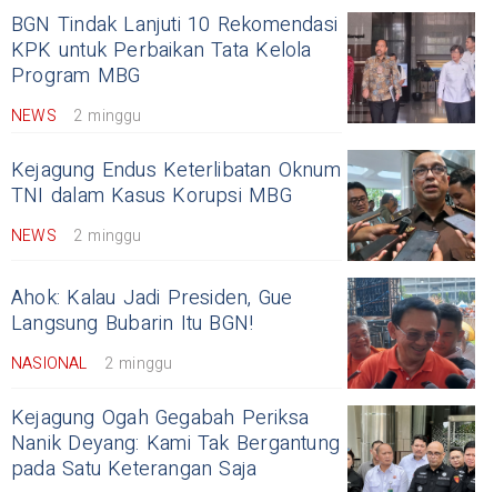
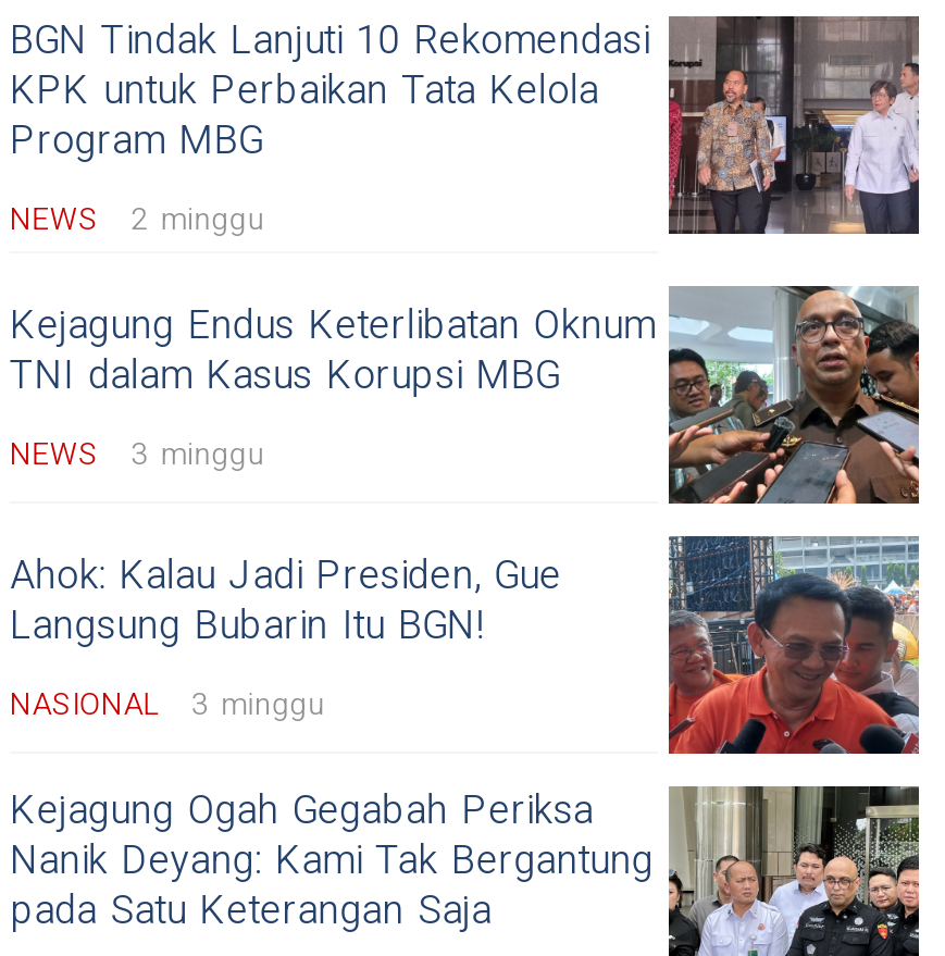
- NEWS 2 minggu
+ NEWS 3 minggu

- NASIONAL 2 minggu
+ NASIONAL 3 minggu
